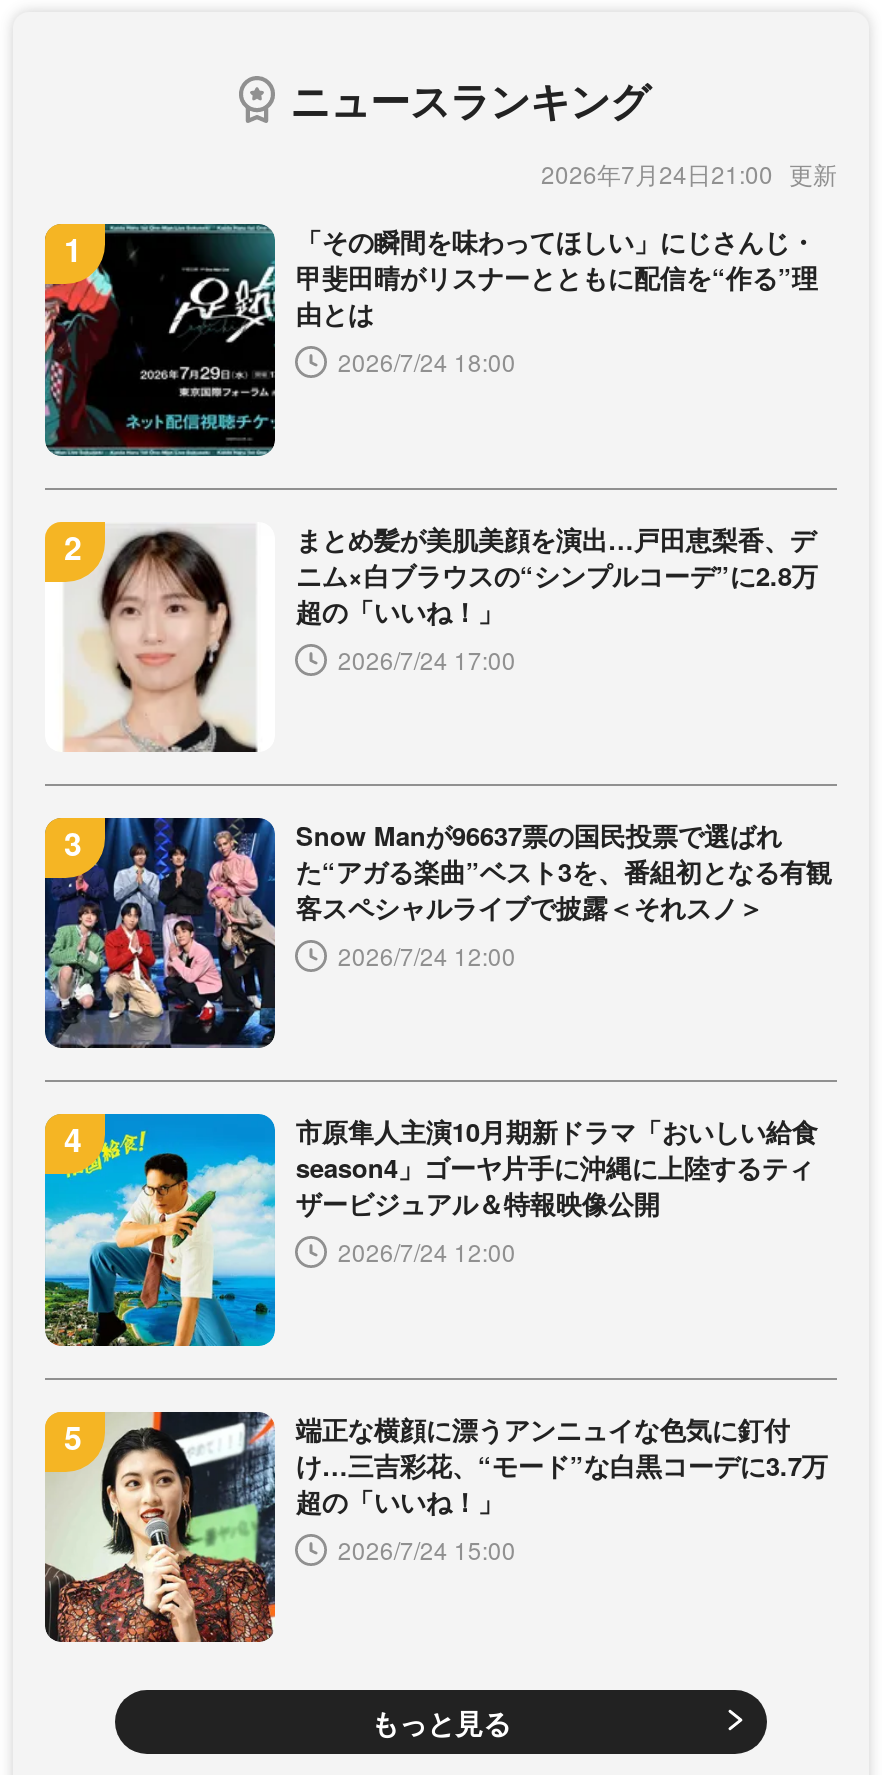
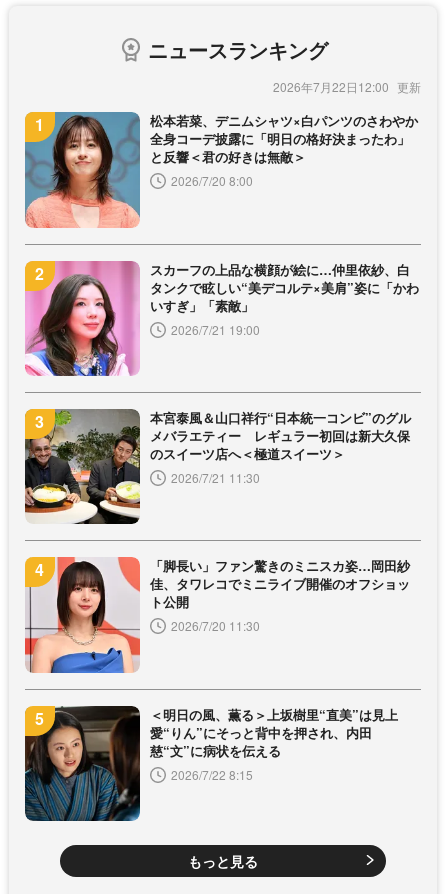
- 2026年7月24日21:00
+ 2026年7月22日12:00

- [image]
- 「その瞬間を味わってほしい」にじさんじ・
- 甲斐田晴がリスナーとともに配信を“作る”理
- 由とは
- 2026/7/24 18:00
+ [image]
+ 松本若菜、デニムシャツ×白パンツのさわやか
+ 全身コーデ披露に「明日の格好決まったわ」
+ と反響＜君の好きは無敵＞
+ 2026/7/20 8:00

- [image]
- まとめ髪が美肌美顔を演出…戸田恵梨香、デ
- ニム×白ブラウスの“シンプルコーデ”に2.8万
- 超の「いいね！」
- 2026/7/24 17:00
+ [image]
+ スカーフの上品な横顔が絵に…仲里依紗、白
+ タンクで眩しい“美デコルテ×美肩”姿に「かわ
+ いすぎ」「素敵」
+ 2026/7/21 19:00

- [image]
- Snow Manが96637票の国民投票で選ばれ
- た“アガる楽曲”ベスト3を、番組初となる有観
- 客スペシャルライブで披露＜それスノ＞
- 2026/7/24 12:00
+ [image]
+ 本宮泰風＆山口祥行“日本統一コンビ”のグル
+ メバラエティー レギュラー初回は新大久保
+ のスイーツ店へ＜極道スイーツ＞
+ 2026/7/21 11:30

- [image]
- 市原隼人主演10月期新ドラマ「おいしい給食
- season4」ゴーヤ片手に沖縄に上陸するティ
- ザービジュアル＆特報映像公開
- 2026/7/24 12:00
+ [image]
+ 「脚長い」ファン驚きのミニスカ姿…岡田紗
+ 佳、タワレコでミニライブ開催のオフショッ
+ ト公開
+ 2026/7/20 11:30

- [image]
- 端正な横顔に漂うアンニュイな色気に釘付
- け…三吉彩花、“モード”な白黒コーデに3.7万
- 超の「いいね！」
- 2026/7/24 15:00
+ [image]
+ ＜明日の風、薫る＞上坂樹里“直美”は見上
+ 愛“りん”にそっと背中を押され、内田
+ 慈“文”に病状を伝える
+ 2026/7/22 8:15
